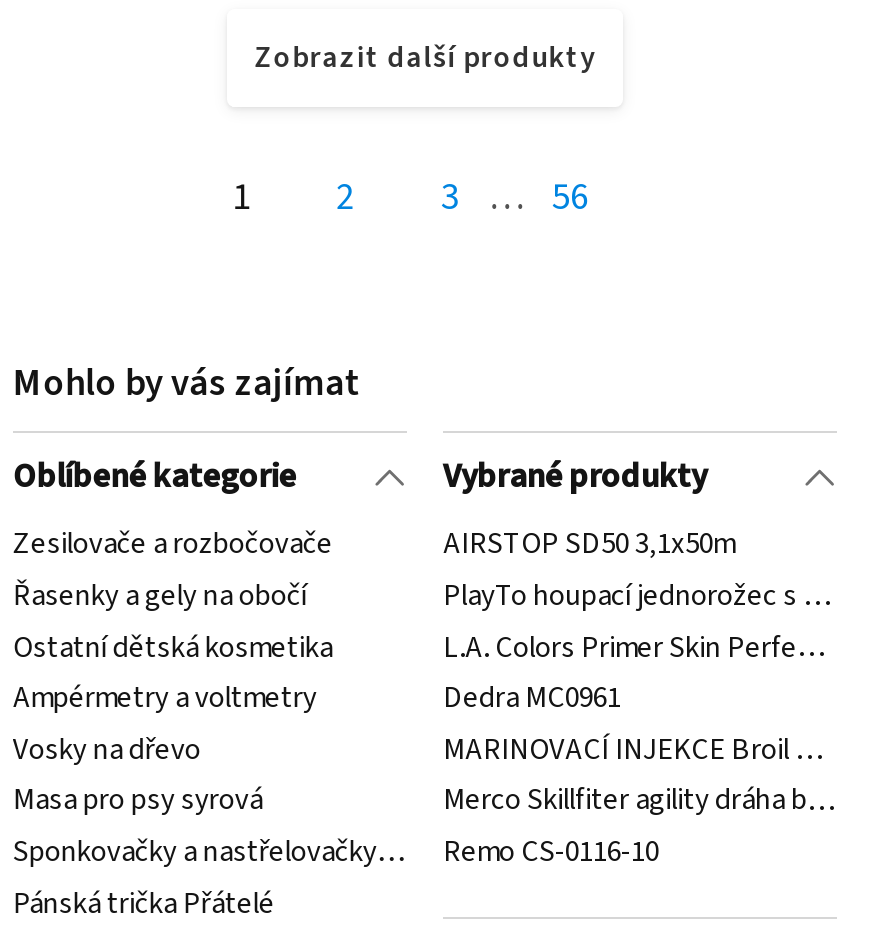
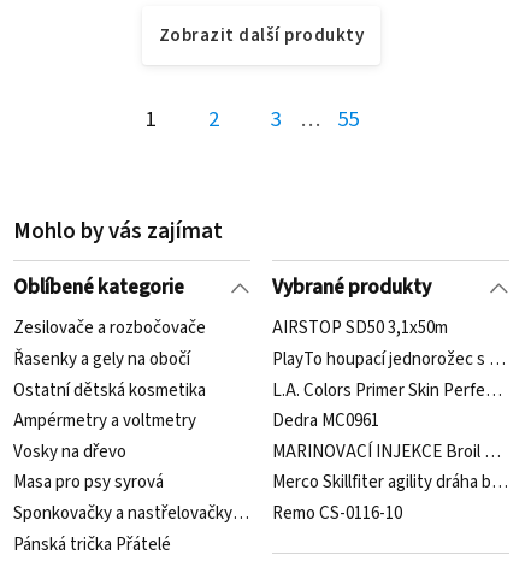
- 1 2 3 … 56
+ 1 2 3 … 55
